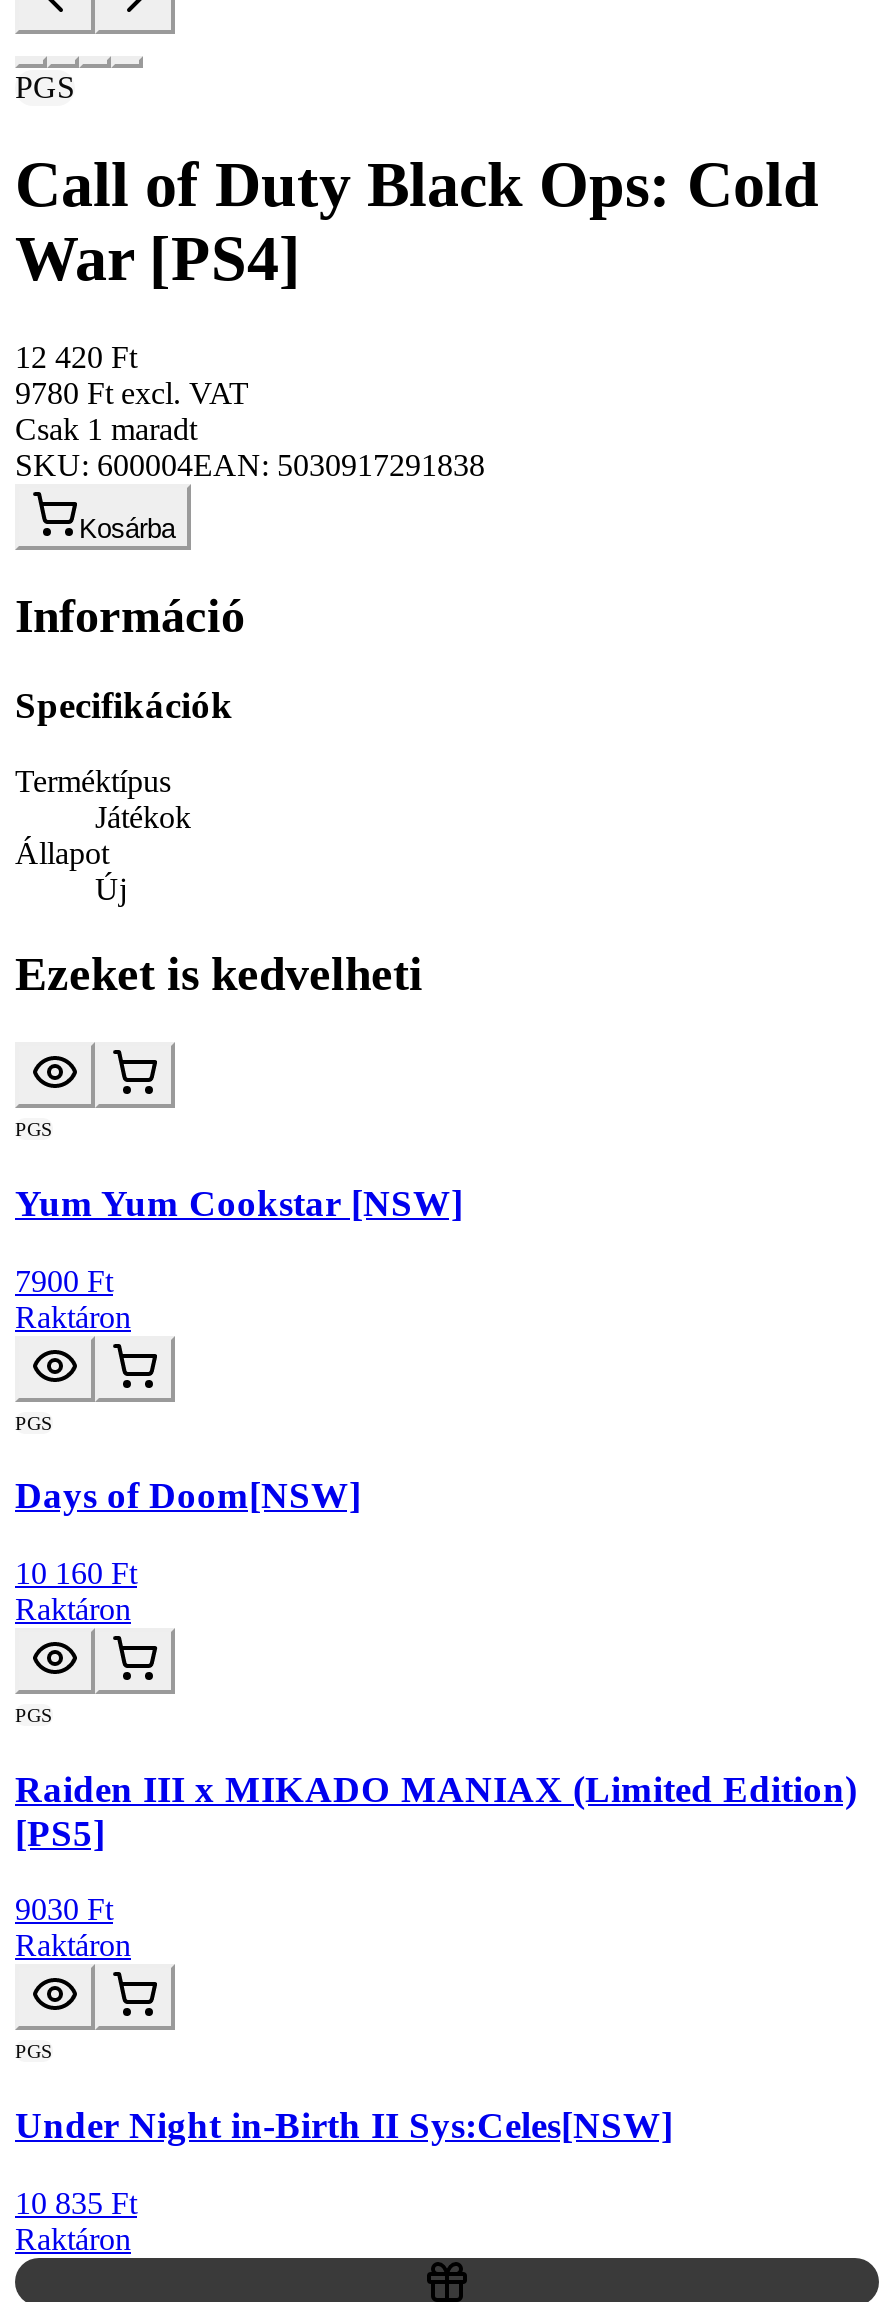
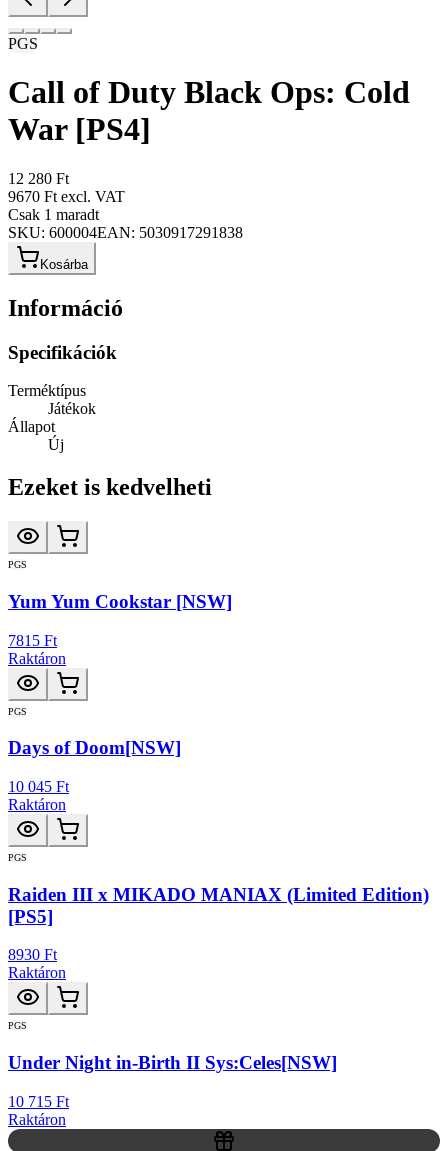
- 12 420 Ft
+ 12 280 Ft

- 9780 Ft excl. VAT
+ 9670 Ft excl. VAT

- 7900 Ft
+ 7815 Ft

- 10 160 Ft
+ 10 045 Ft

- 9030 Ft
+ 8930 Ft

- 10 835 Ft
+ 10 715 Ft
